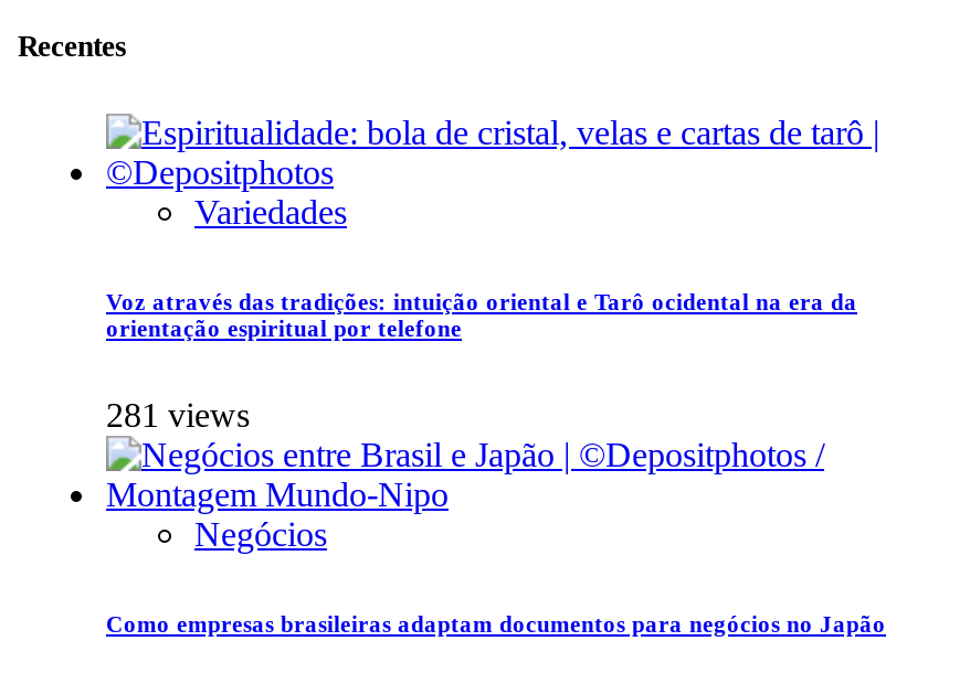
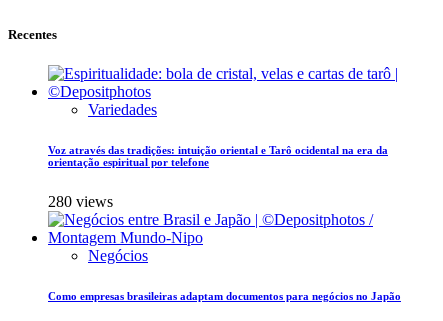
- 281 views
+ 280 views
